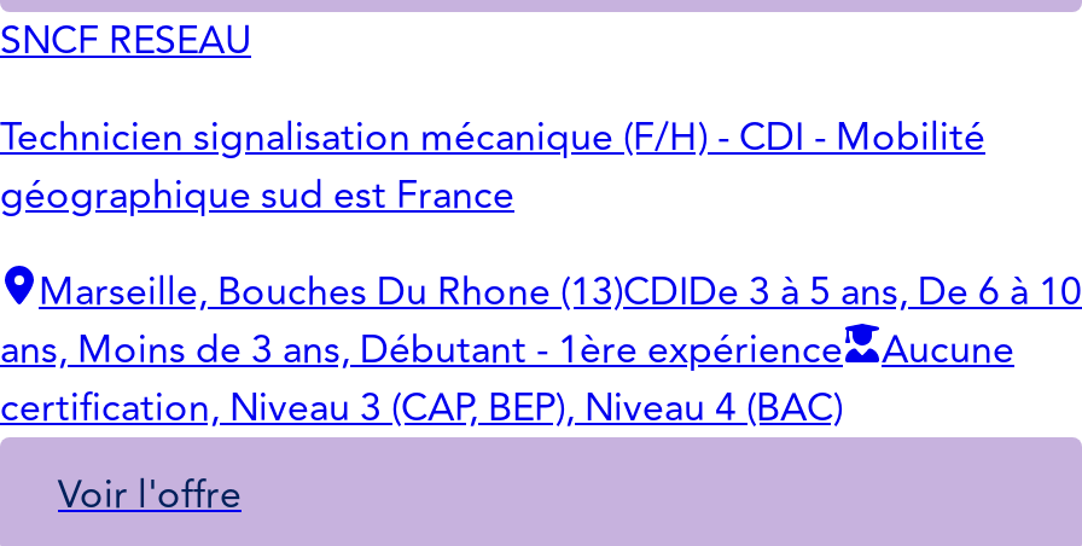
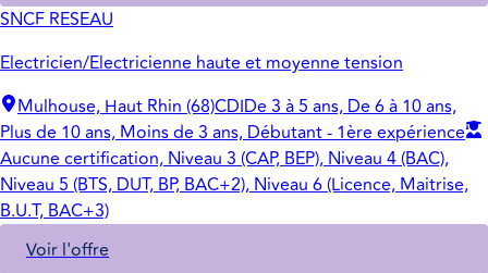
- Technicien signalisation mécanique (F/H) - CDI - Mobilité
- géographique sud est France
+ Electricien/Electricienne haute et moyenne tension

- Marseille, Bouches Du Rhone (13)CDIDe 3 à 5 ans, De 6 à 10
- ans, Moins de 3 ans, Débutant - 1ère expérience
- Aucune
- certification, Niveau 3 (CAP, BEP), Niveau 4 (BAC)
+ Mulhouse, Haut Rhin (68)CDIDe 3 à 5 ans, De 6 à 10 ans,
+ Plus de 10 ans, Moins de 3 ans, Débutant - 1ère expérience
+ Aucune certification, Niveau 3 (CAP, BEP), Niveau 4 (BAC),
+ Niveau 5 (BTS, DUT, BP, BAC+2), Niveau 6 (Licence, Maitrise,
+ B.U.T, BAC+3)
